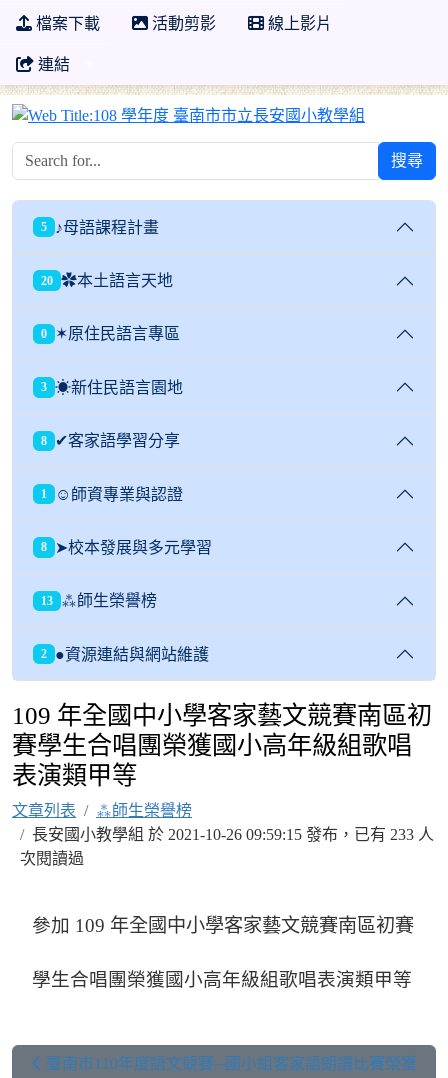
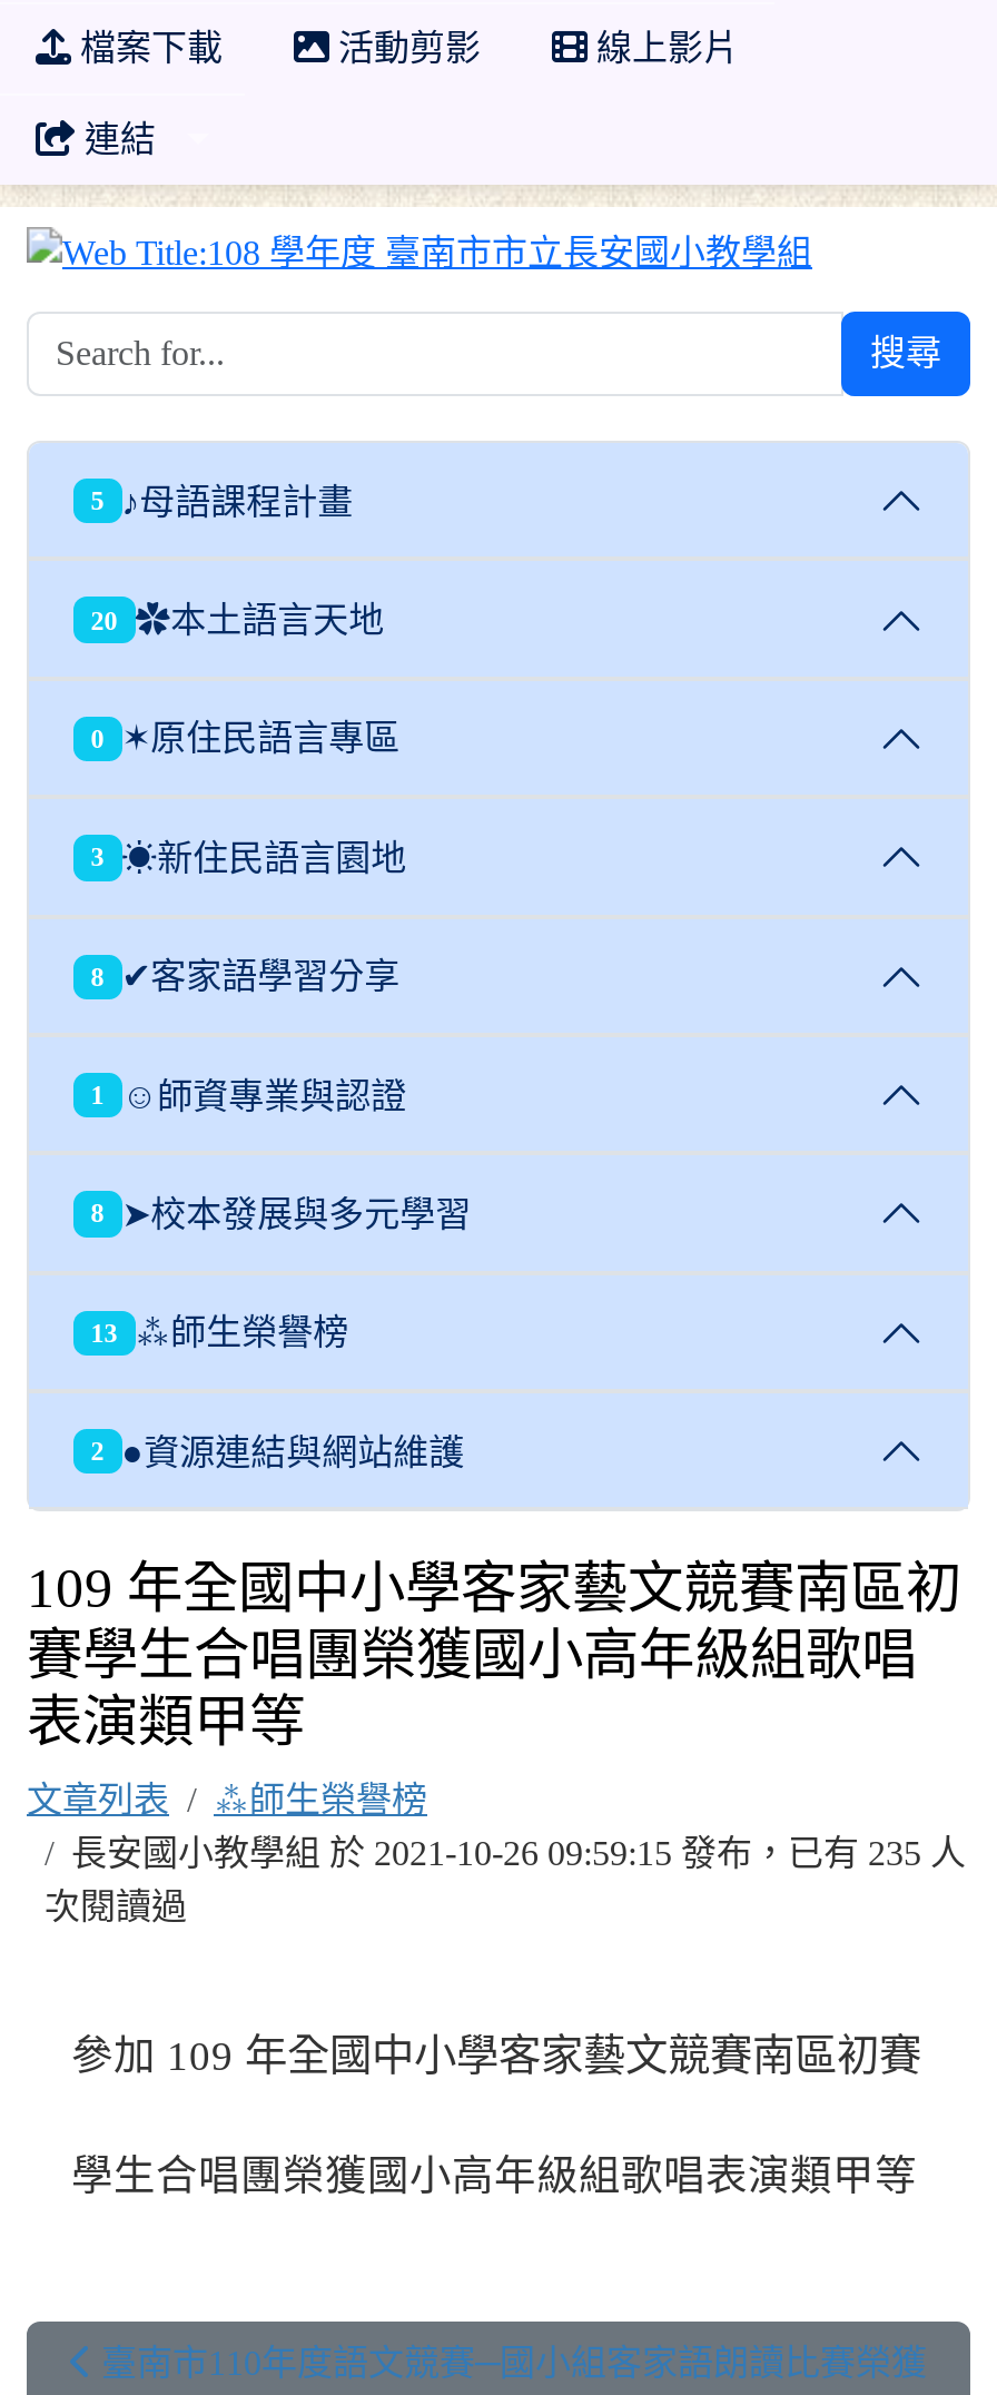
- 長安國小教學組 於 2021-10-26 09:59:15 發布，已有 233 人
+ 長安國小教學組 於 2021-10-26 09:59:15 發布，已有 235 人
